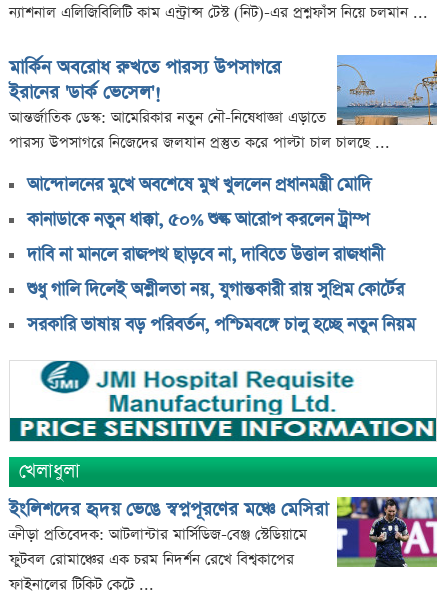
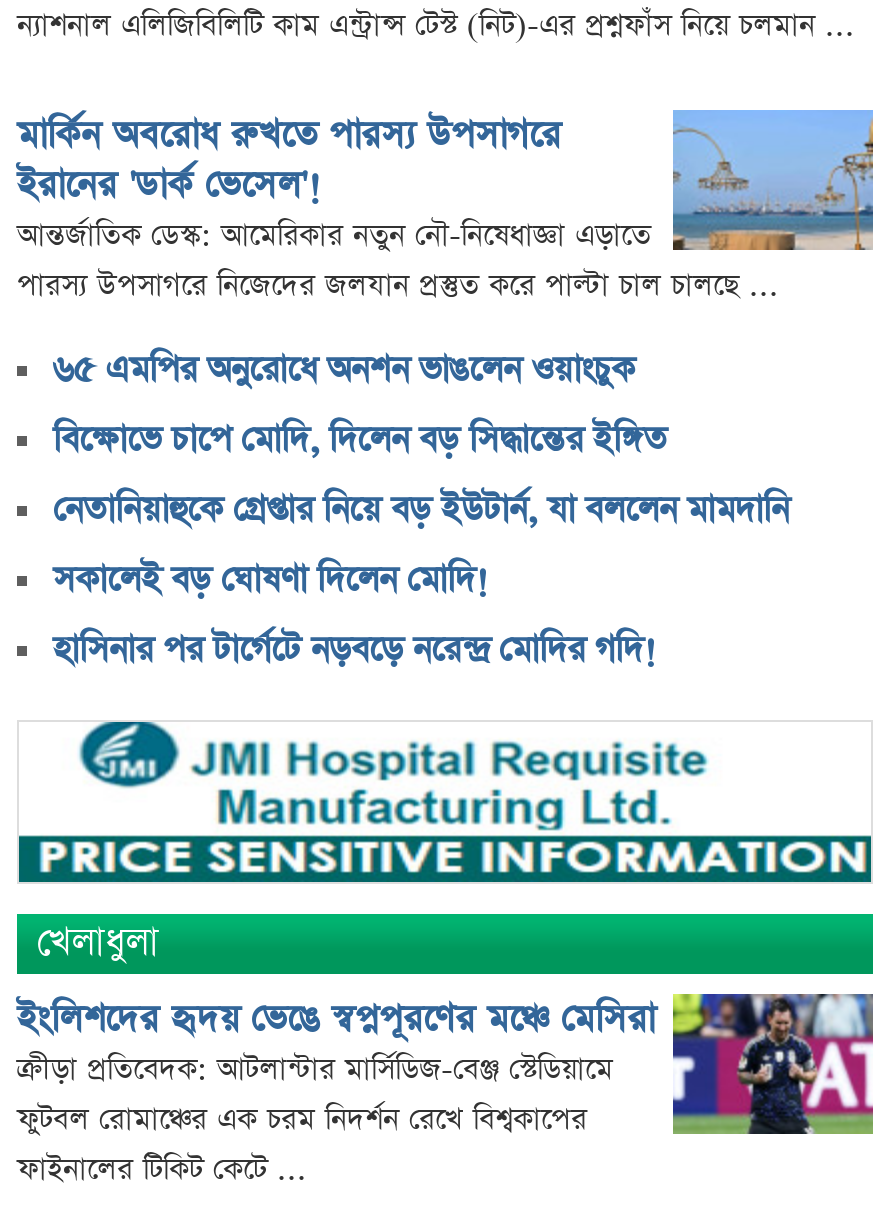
- আন্দোলনের মুখে অবশেষে মুখ খুললেন প্রধানমন্ত্রী মোদি
+ ৬৫ এমপির অনুরোধে অনশন ভাঙলেন ওয়াংচুক

- কানাডাকে নতুন ধাক্কা, ৫০% শুল্ক আরোপ করলেন ট্রাম্প
+ বিক্ষোভে চাপে মোদি, দিলেন বড় সিদ্ধান্তের ইঙ্গিত

- দাবি না মানলে রাজপথ ছাড়বে না, দাবিতে উত্তাল রাজধানী
+ নেতানিয়াহুকে গ্রেপ্তার নিয়ে বড় ইউটার্ন, যা বললেন মামদানি

- শুধু গালি দিলেই অশ্লীলতা নয়, যুগান্তকারী রায় সুপ্রিম কোর্টের
+ সকালেই বড় ঘোষণা দিলেন মোদি!

- সরকারি ভাষায় বড় পরিবর্তন, পশ্চিমবঙ্গে চালু হচ্ছে নতুন নিয়ম
+ হাসিনার পর টার্গেটে নড়বড়ে নরেন্দ্র মোদির গদি!
